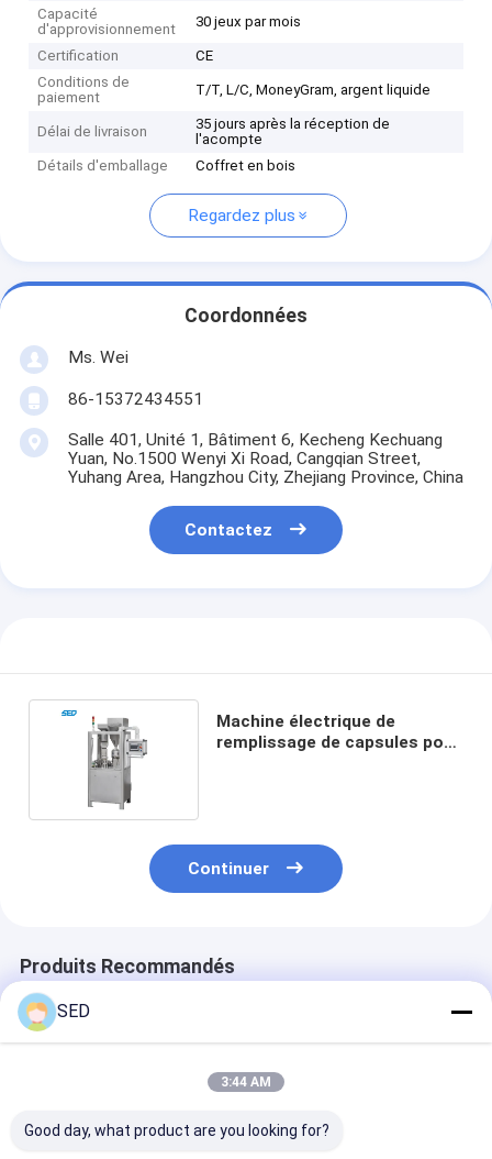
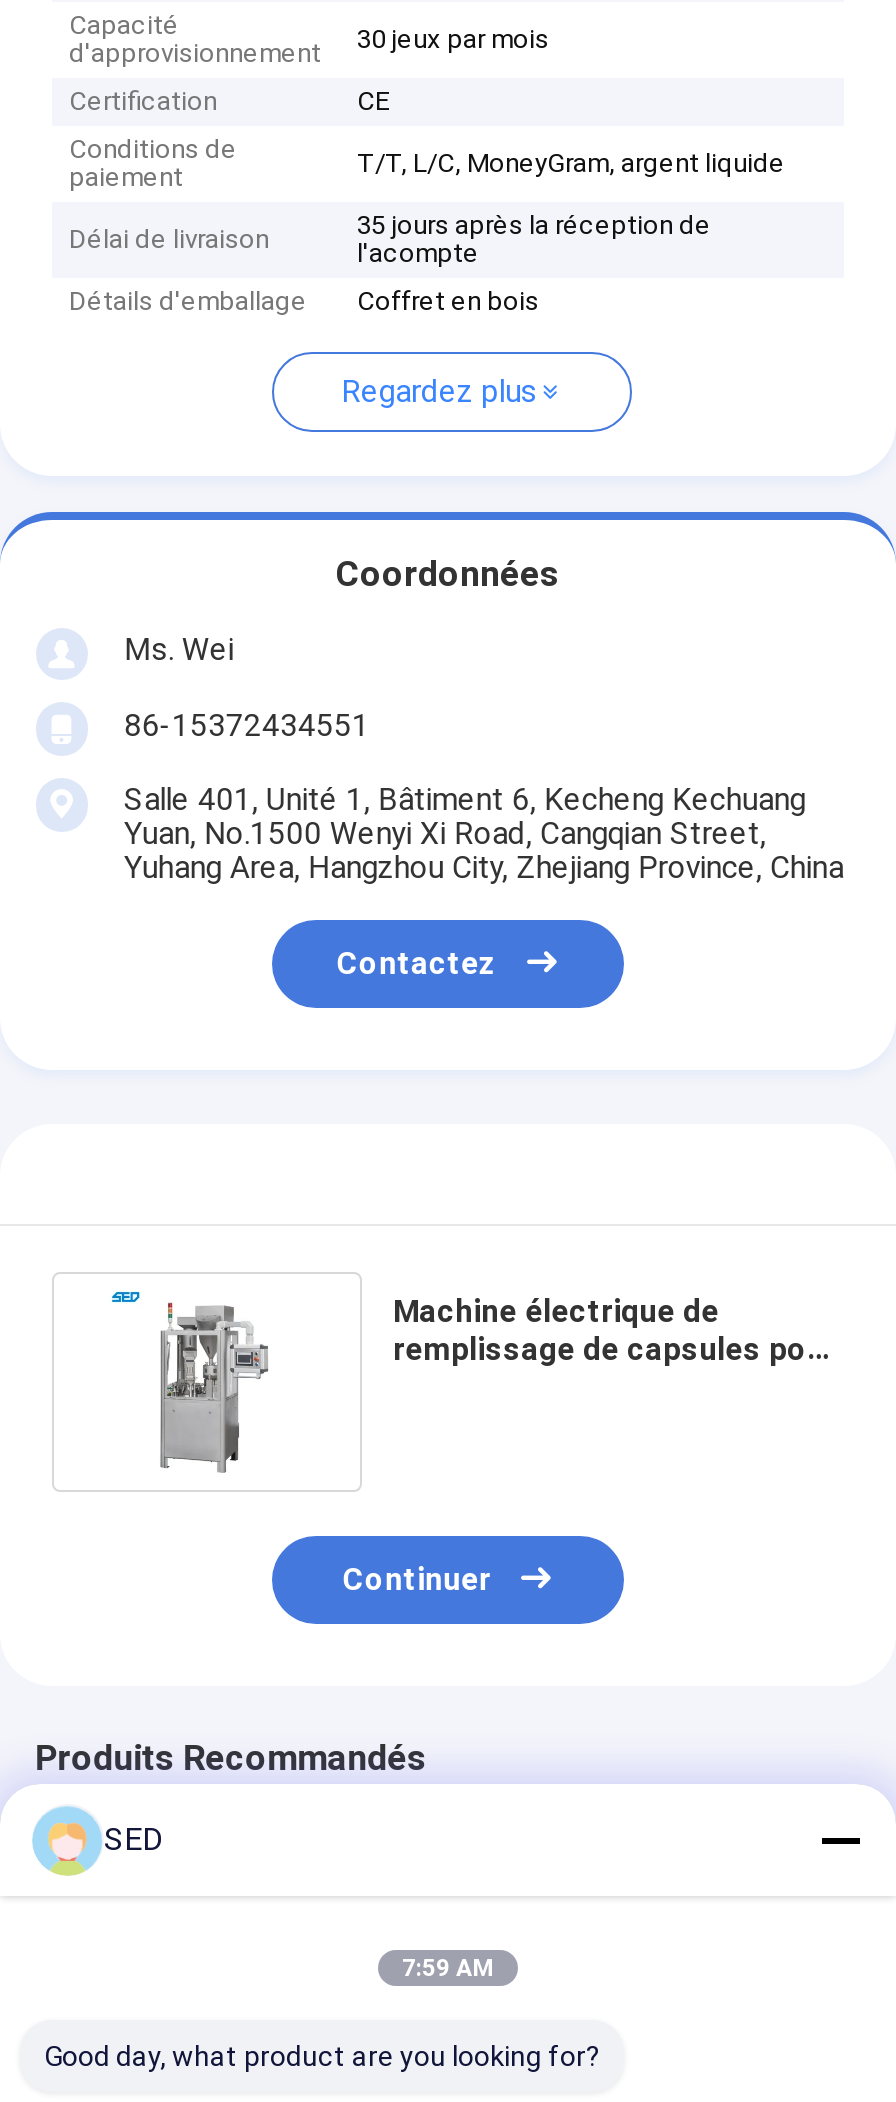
- 3:44 AM
+ 7:59 AM
